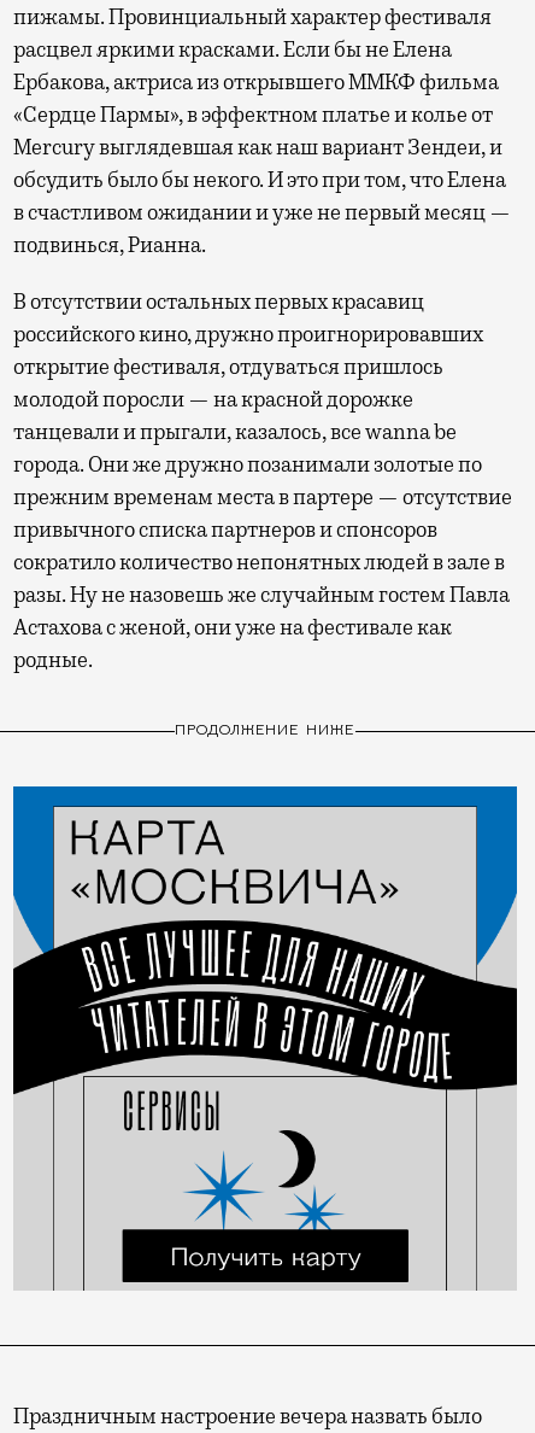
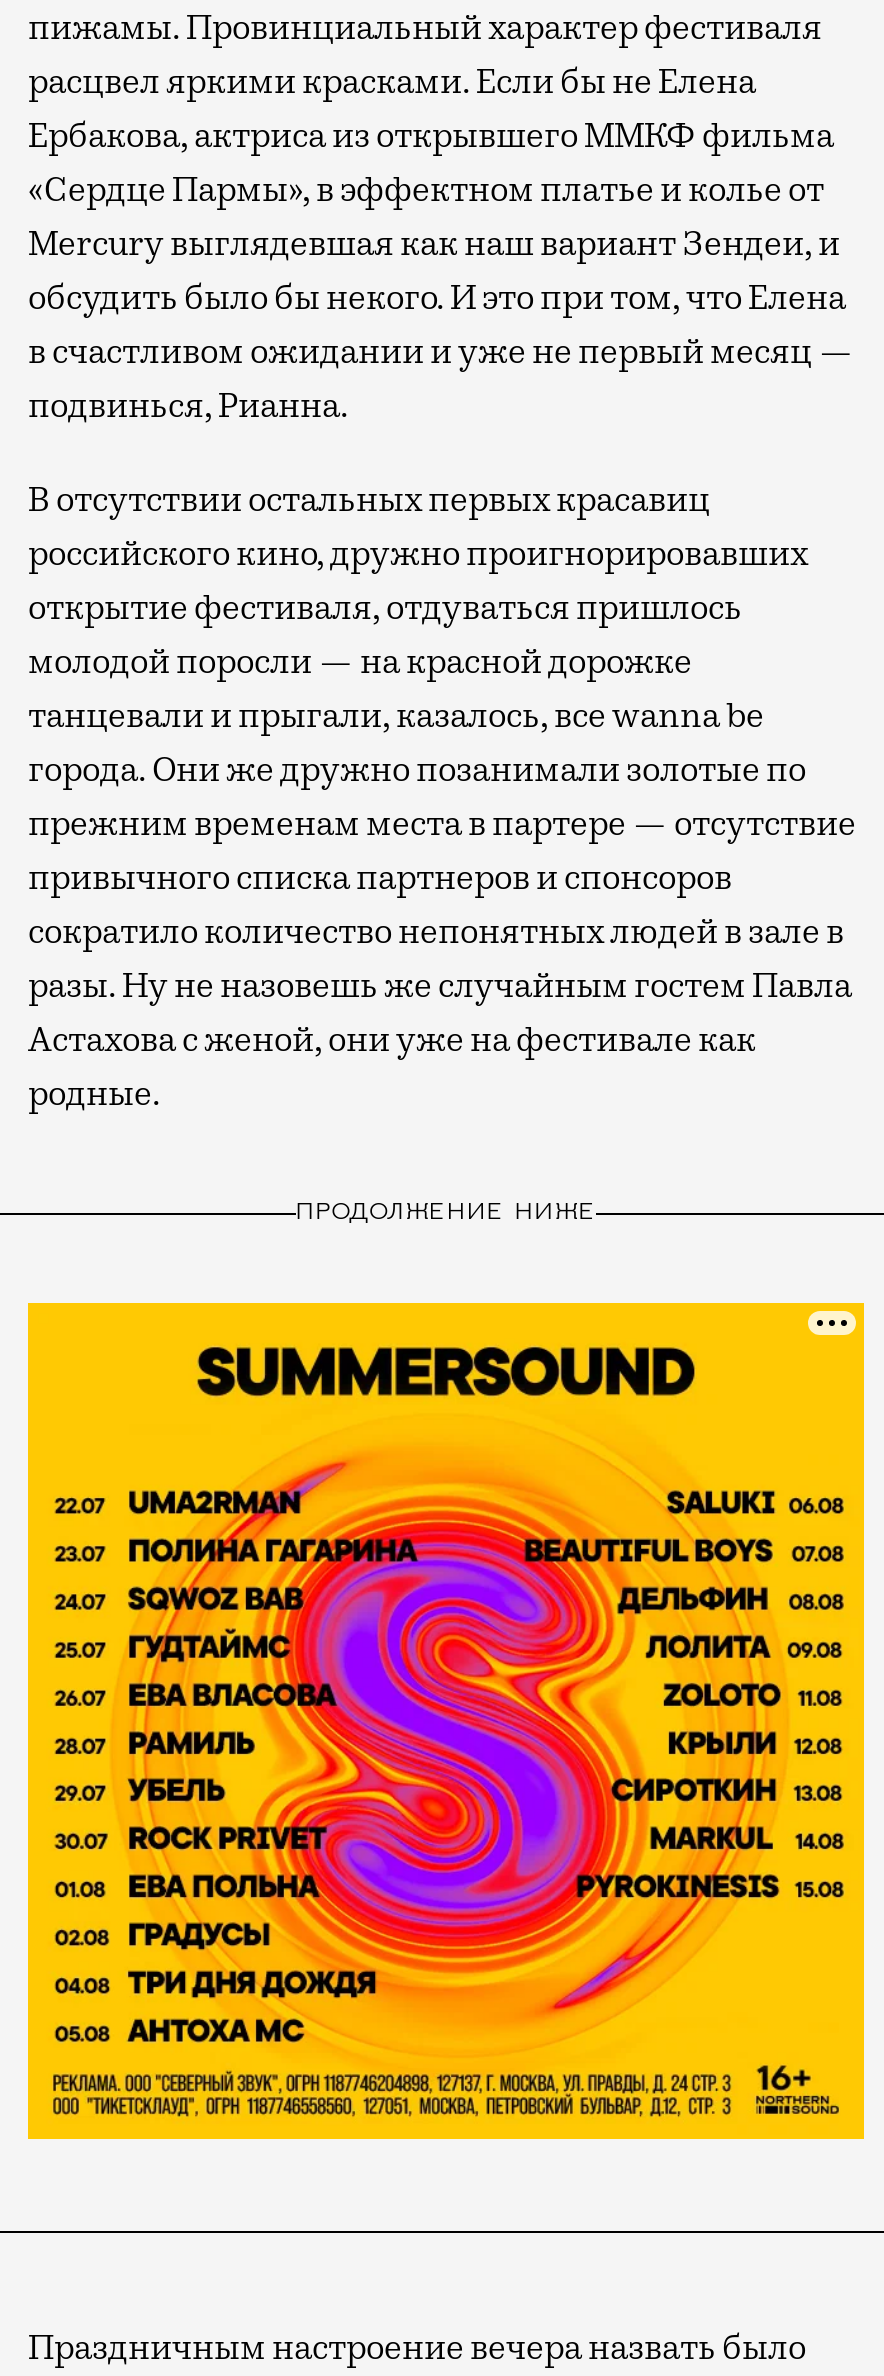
- [image]
+ [image]
